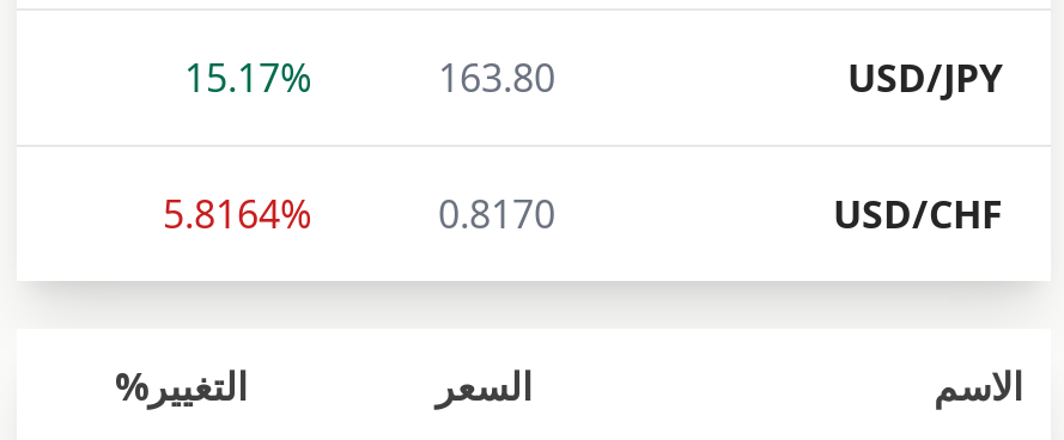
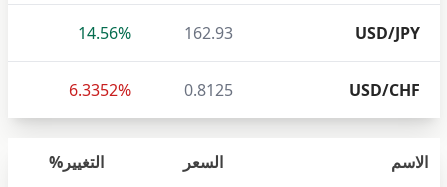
- 15.17%
+ 14.56%

- 163.80
+ 162.93

- 5.8164%
+ 6.3352%

- 0.8170
+ 0.8125
